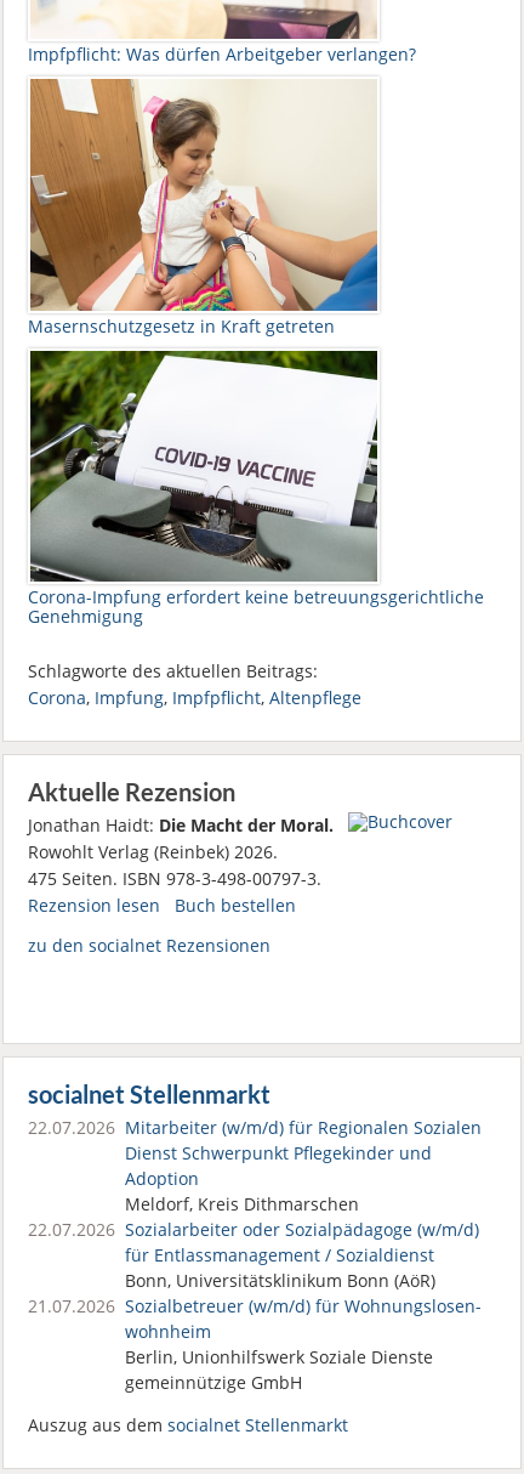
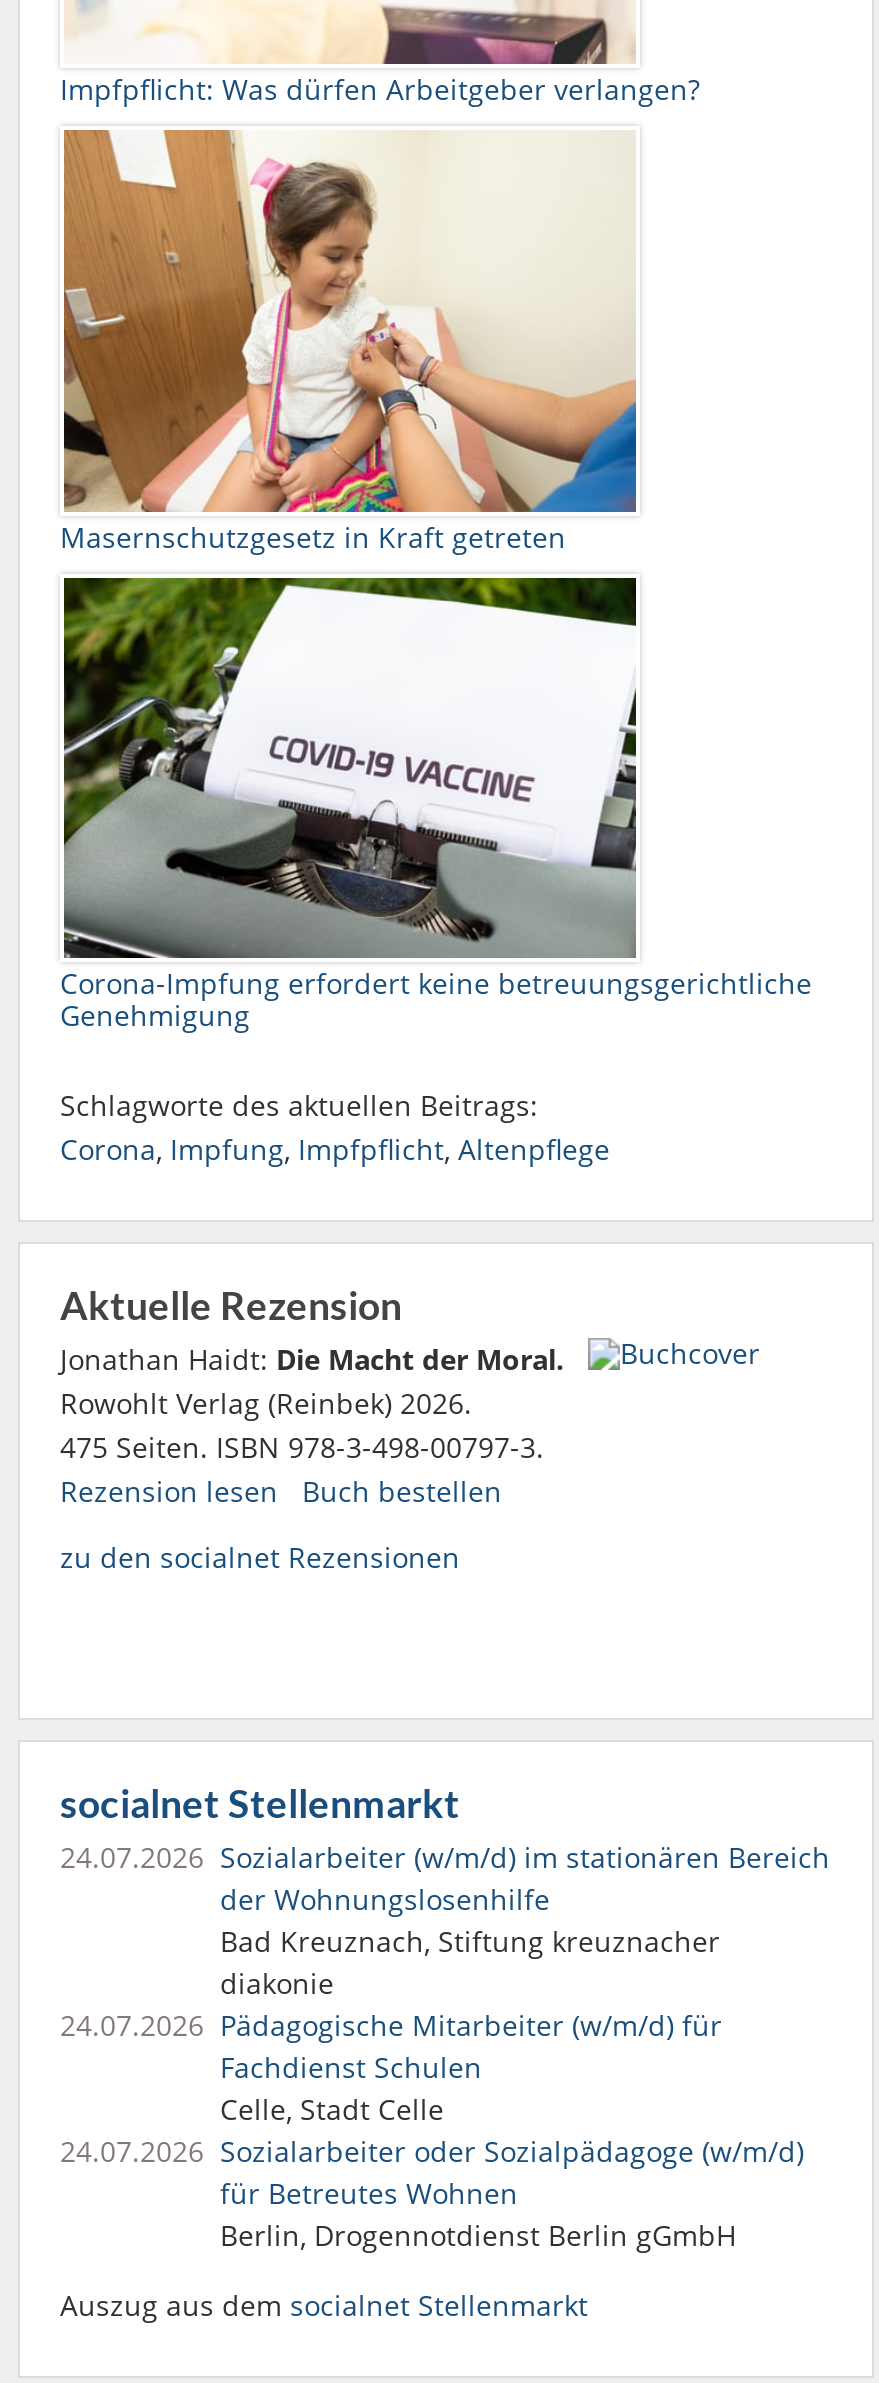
- 22.07.2026 Mitarbeiter (w/m/d) für Regionalen Sozialen
- Dienst Schwerpunkt Pflegekinder und
- Adoption
- Meldorf, Kreis Dithmarschen
- 22.07.2026 Sozialarbeiter oder Sozialpädagoge (w/m/d)
- für Entlassmanagement / Sozialdienst
- Bonn, Universitätsklinikum Bonn (AöR)
- 21.07.2026 Sozialbetreuer (w/m/d) für Wohnungslosen
- wohnheim
- Berlin, Unionhilfswerk Soziale Dienste
- gemeinnützige GmbH
+ 24.07.2026 Sozialarbeiter (w/m/d) im stationären Bereich
+ der Wohnungslosenhilfe
+ Bad Kreuznach, Stiftung kreuznacher
+ diakonie
+ 24.07.2026 Pädagogische Mitarbeiter (w/m/d) für
+ Fachdienst Schulen
+ Celle, Stadt Celle
+ 24.07.2026 Sozialarbeiter oder Sozialpädagoge (w/m/d)
+ für Betreutes Wohnen
+ Berlin, Drogennotdienst Berlin gGmbH
